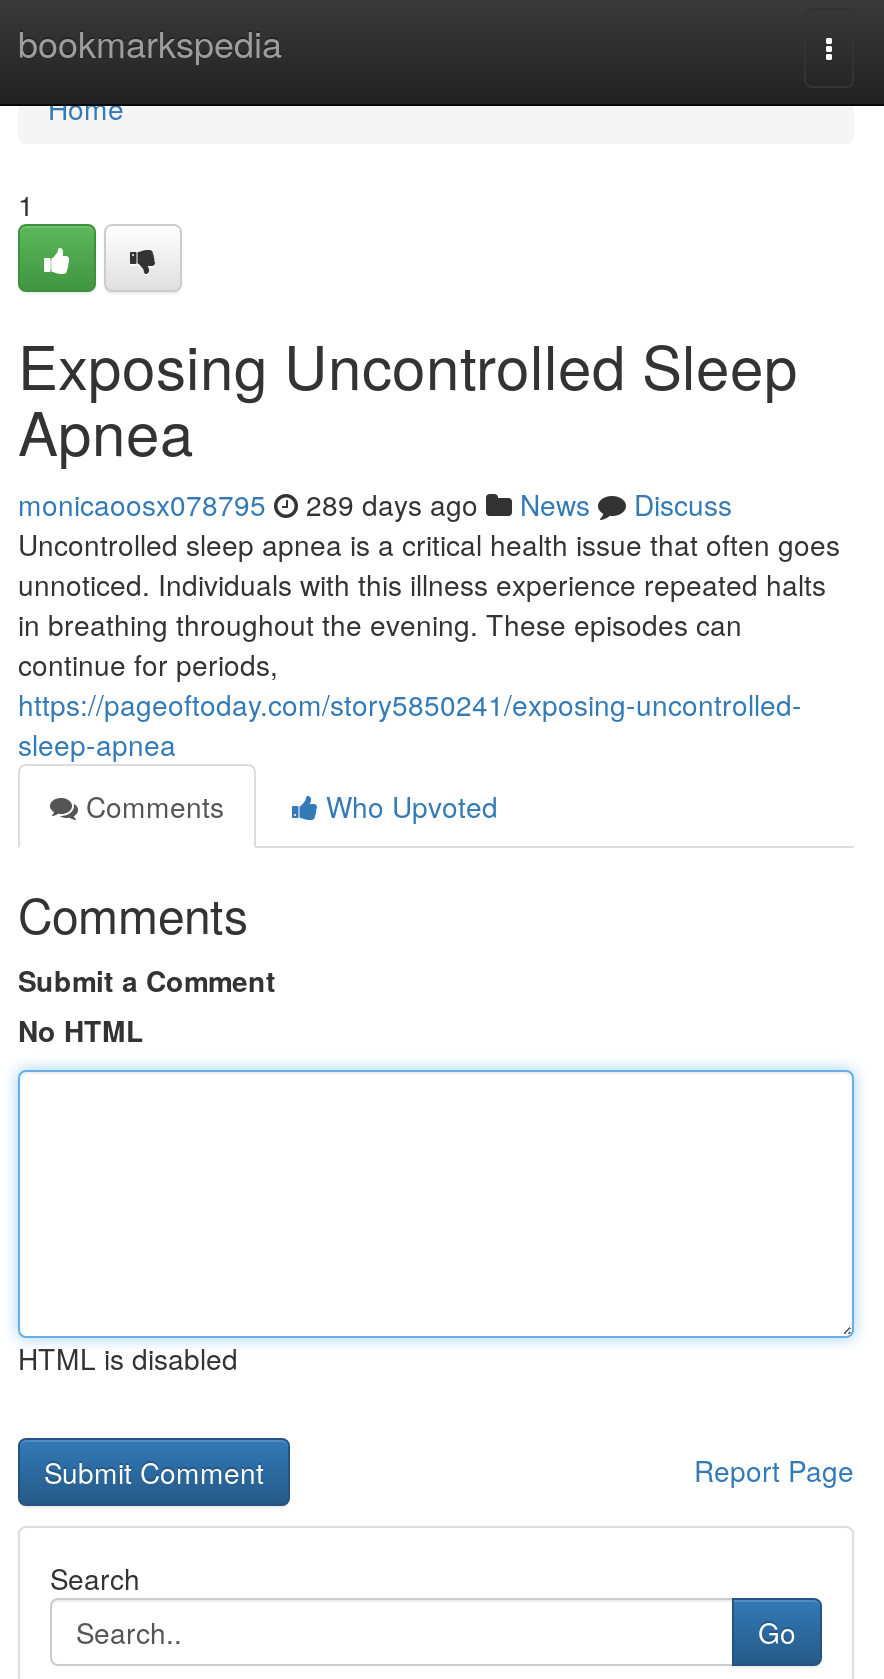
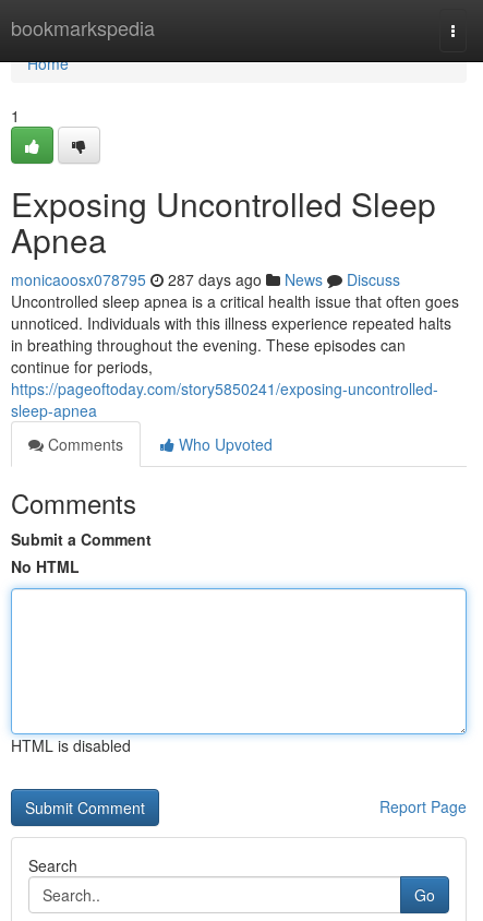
- monicaoosx078795 289 days ago News Discuss
+ monicaoosx078795 287 days ago News Discuss
